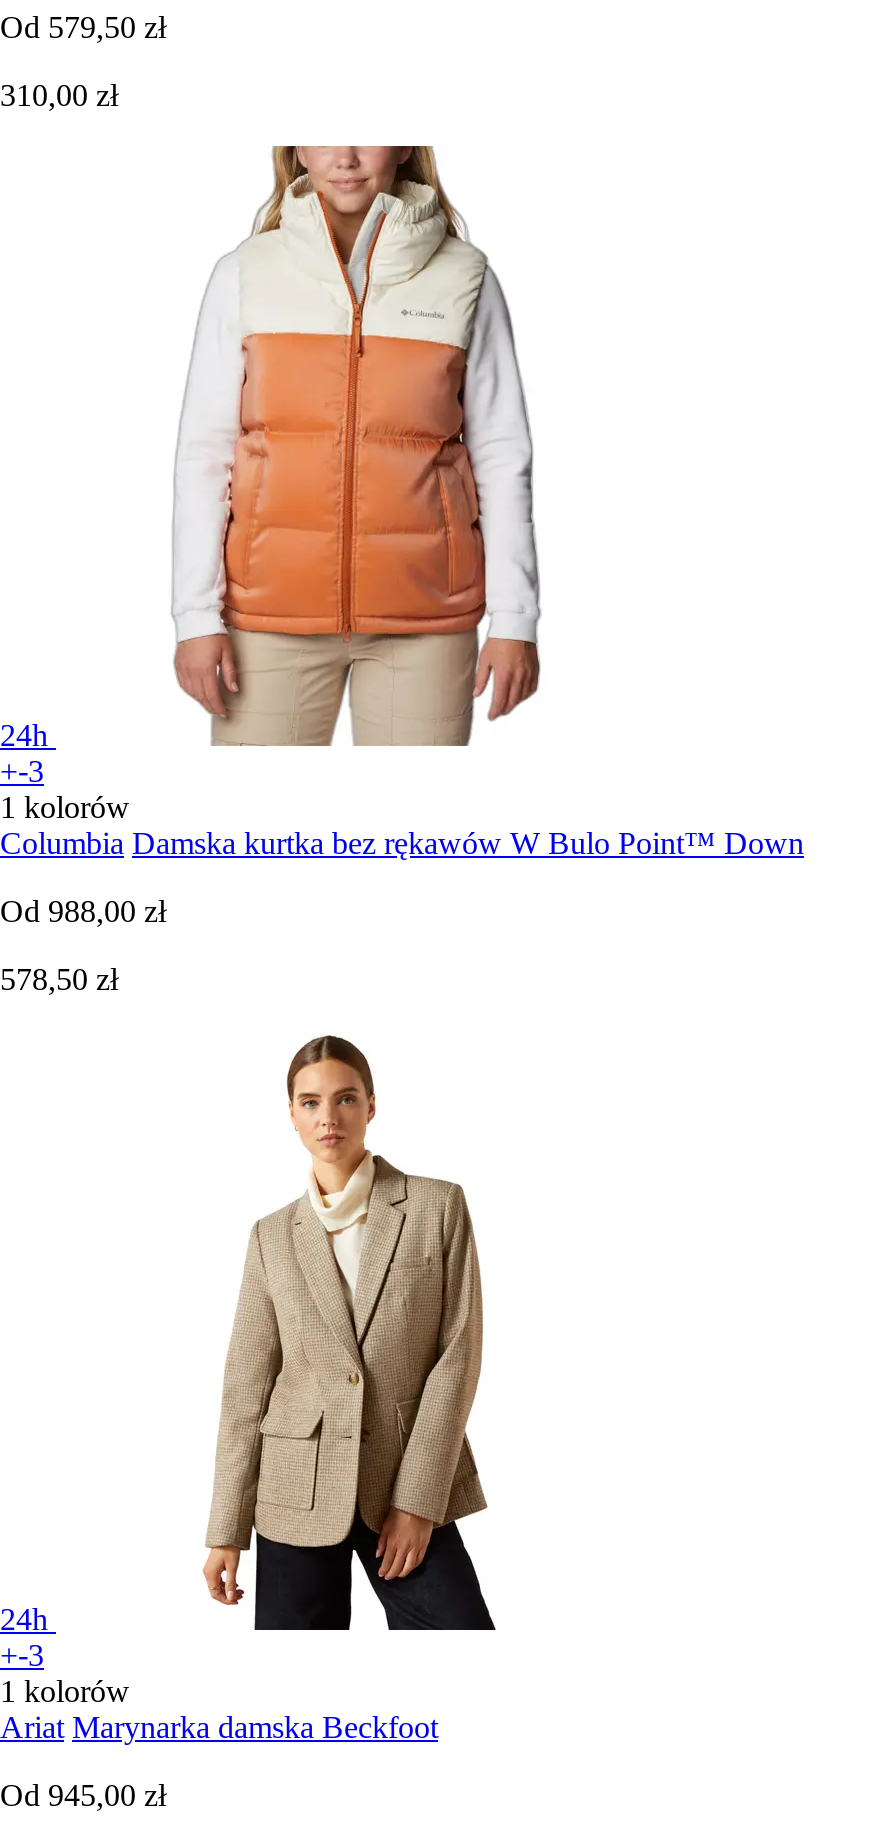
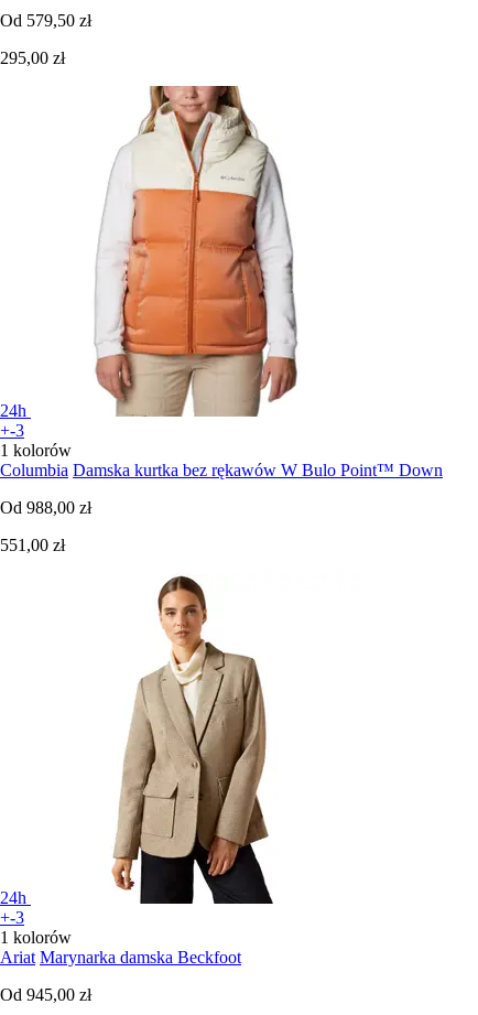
- 310,00 zł
+ 295,00 zł

- 578,50 zł
+ 551,00 zł
